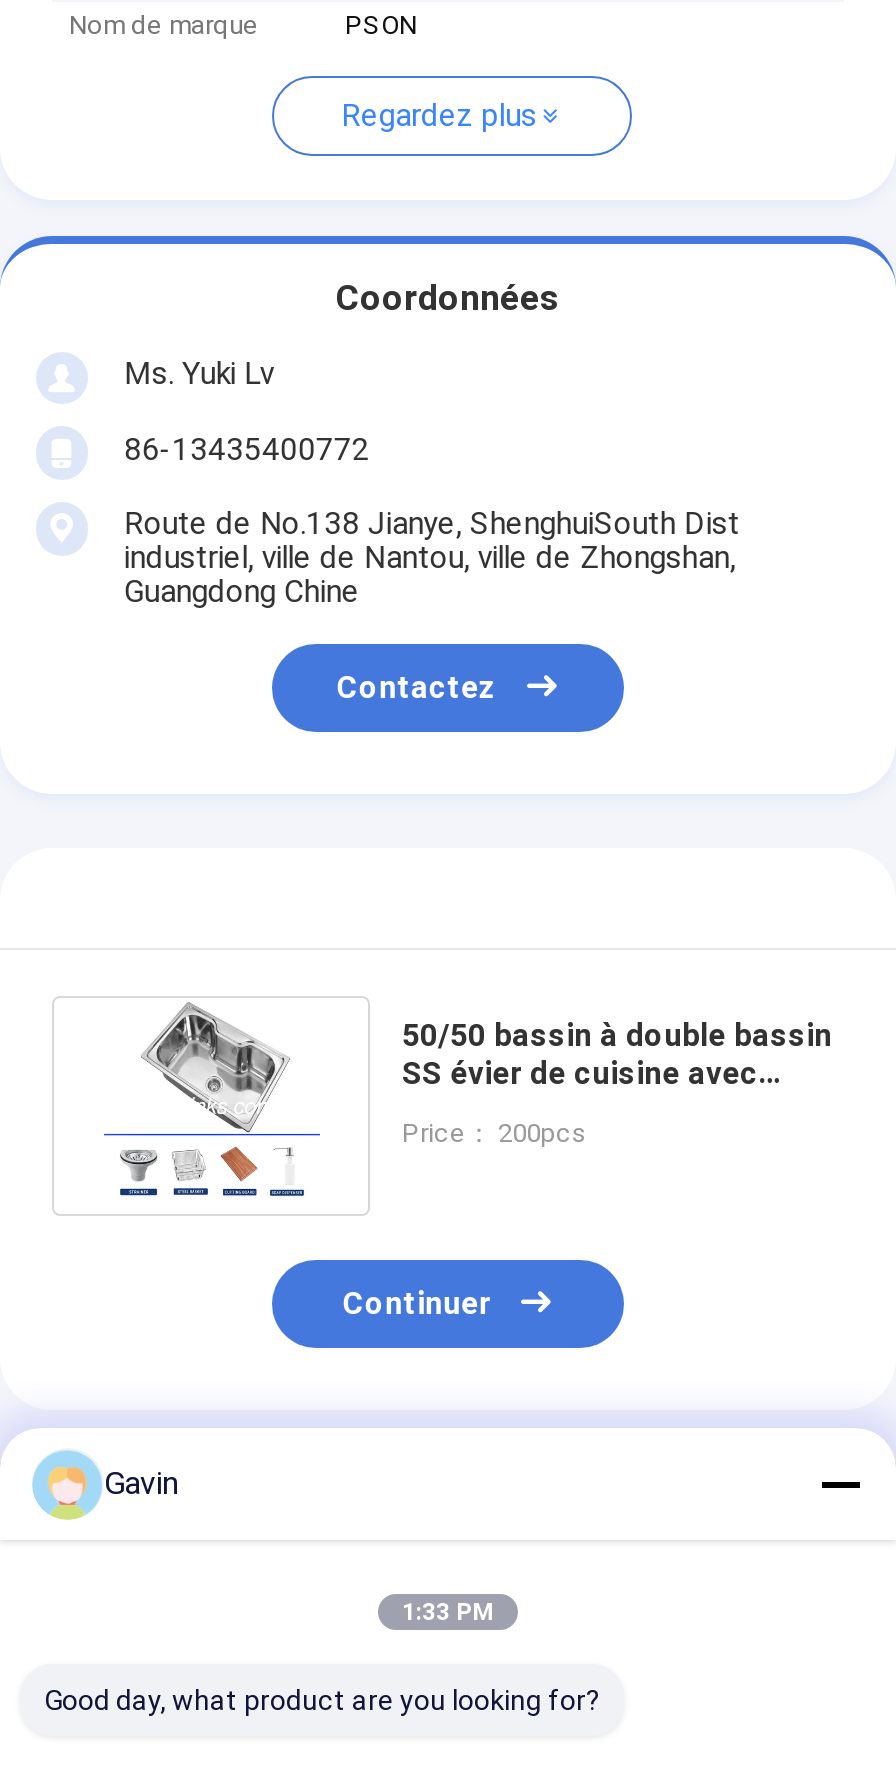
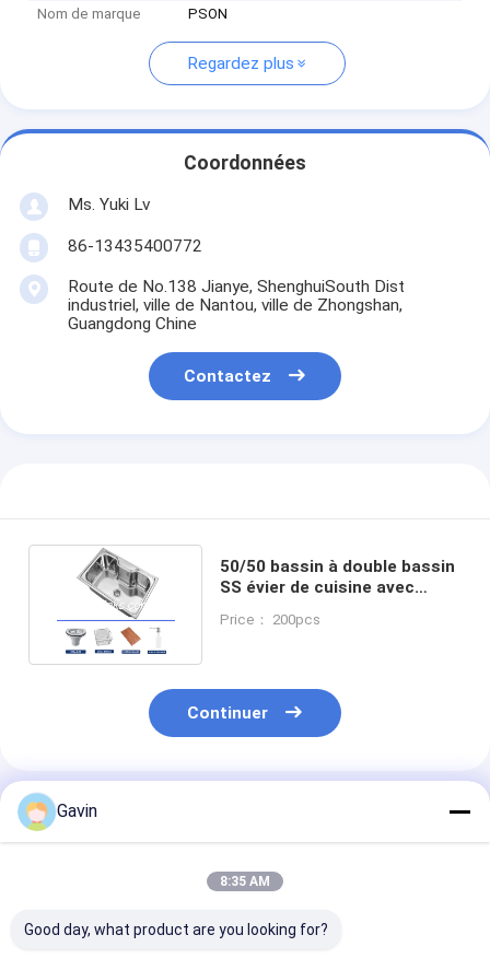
- 1:33 PM
+ 8:35 AM
